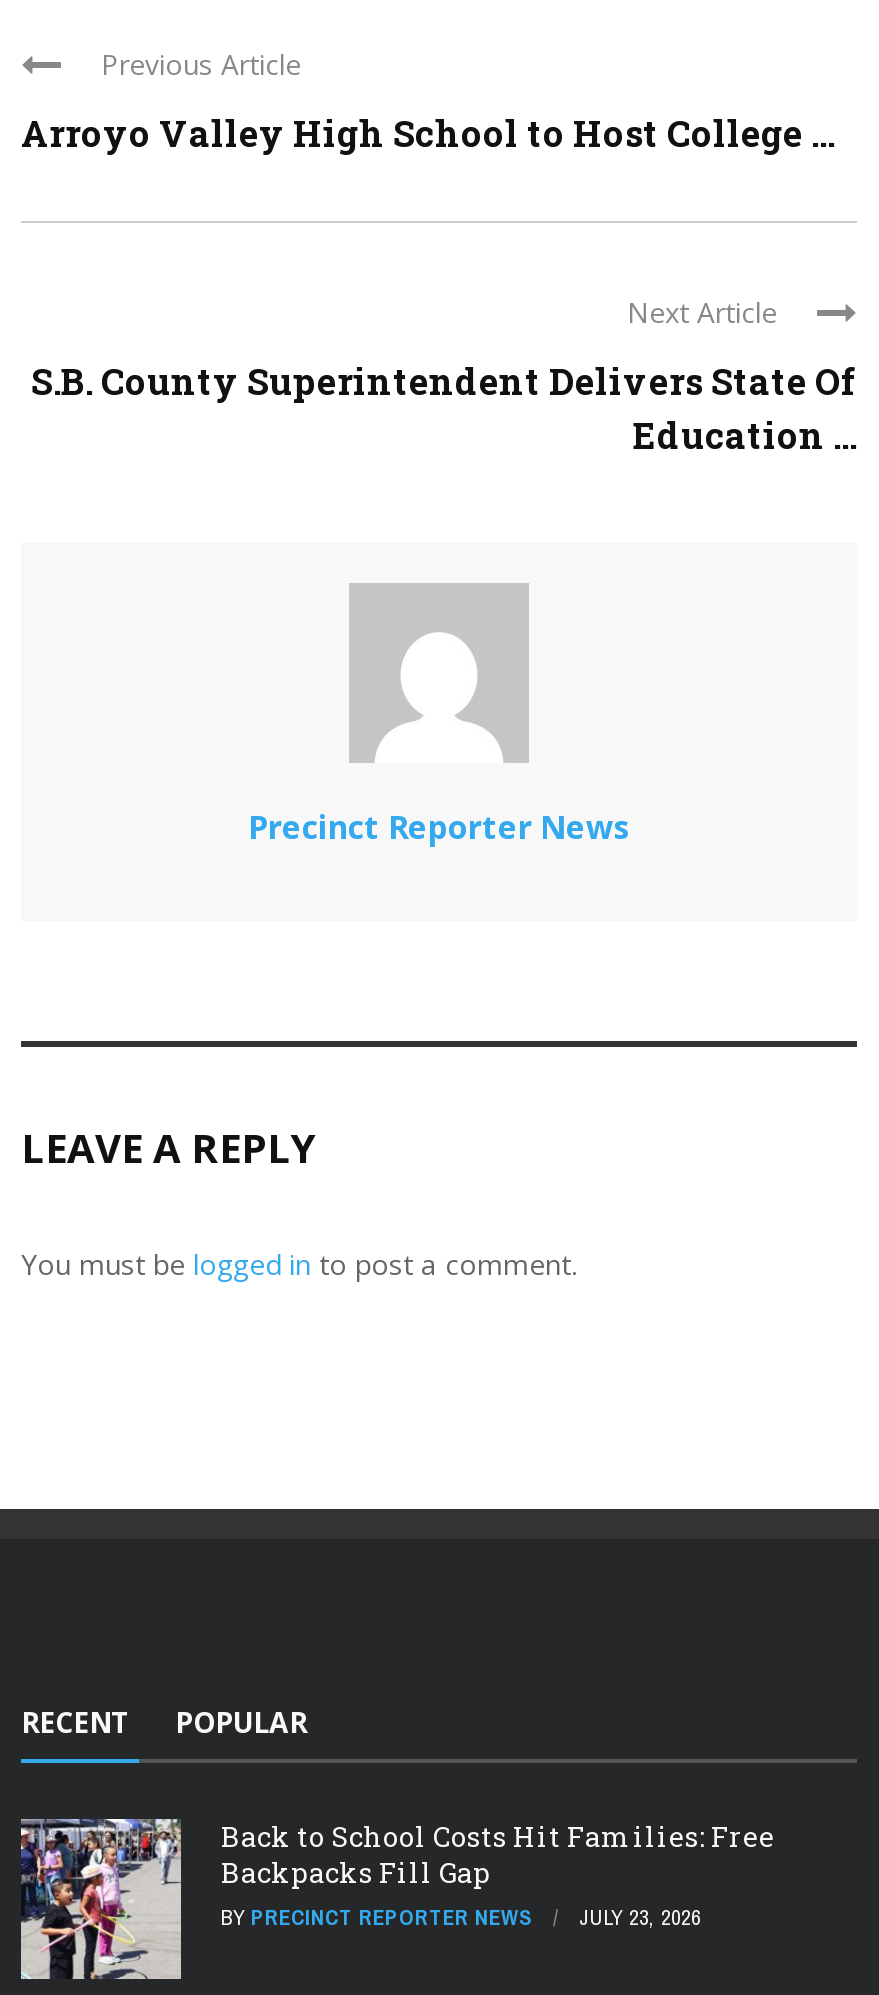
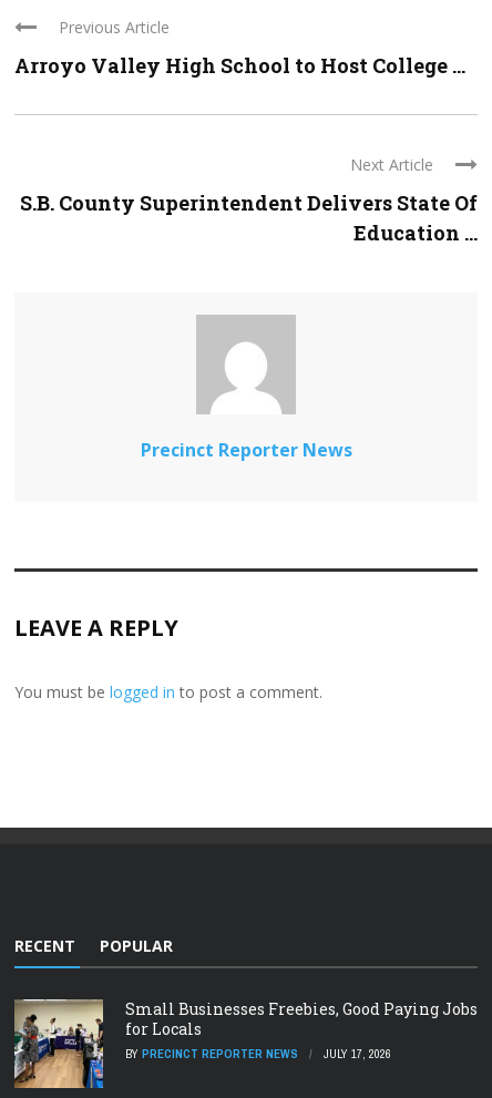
- [image]
- Back to School Costs Hit Families: Free
- Backpacks Fill Gap
+ [image]
+ Small Businesses Freebies, Good Paying Jobs
+ for Locals

- BY PRECINCT REPORTER NEWS JULY 23, 2026
+ BY PRECINCT REPORTER NEWS JULY 17, 2026
